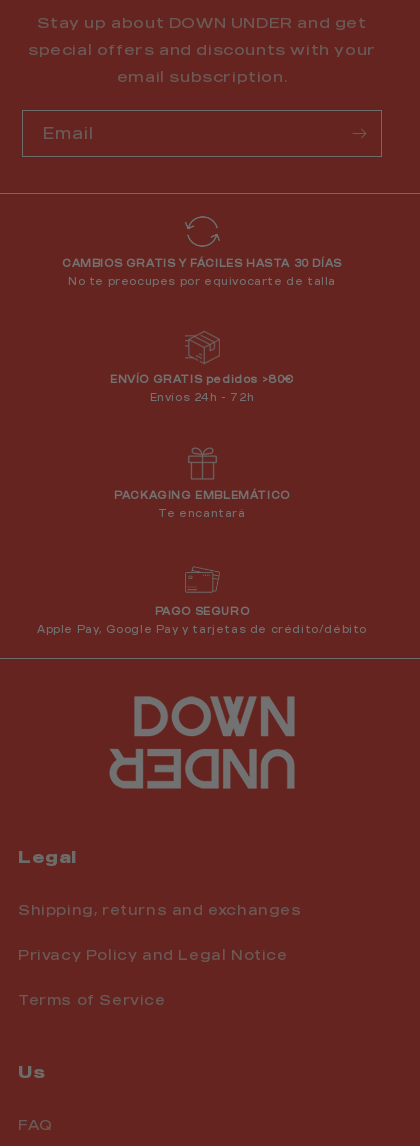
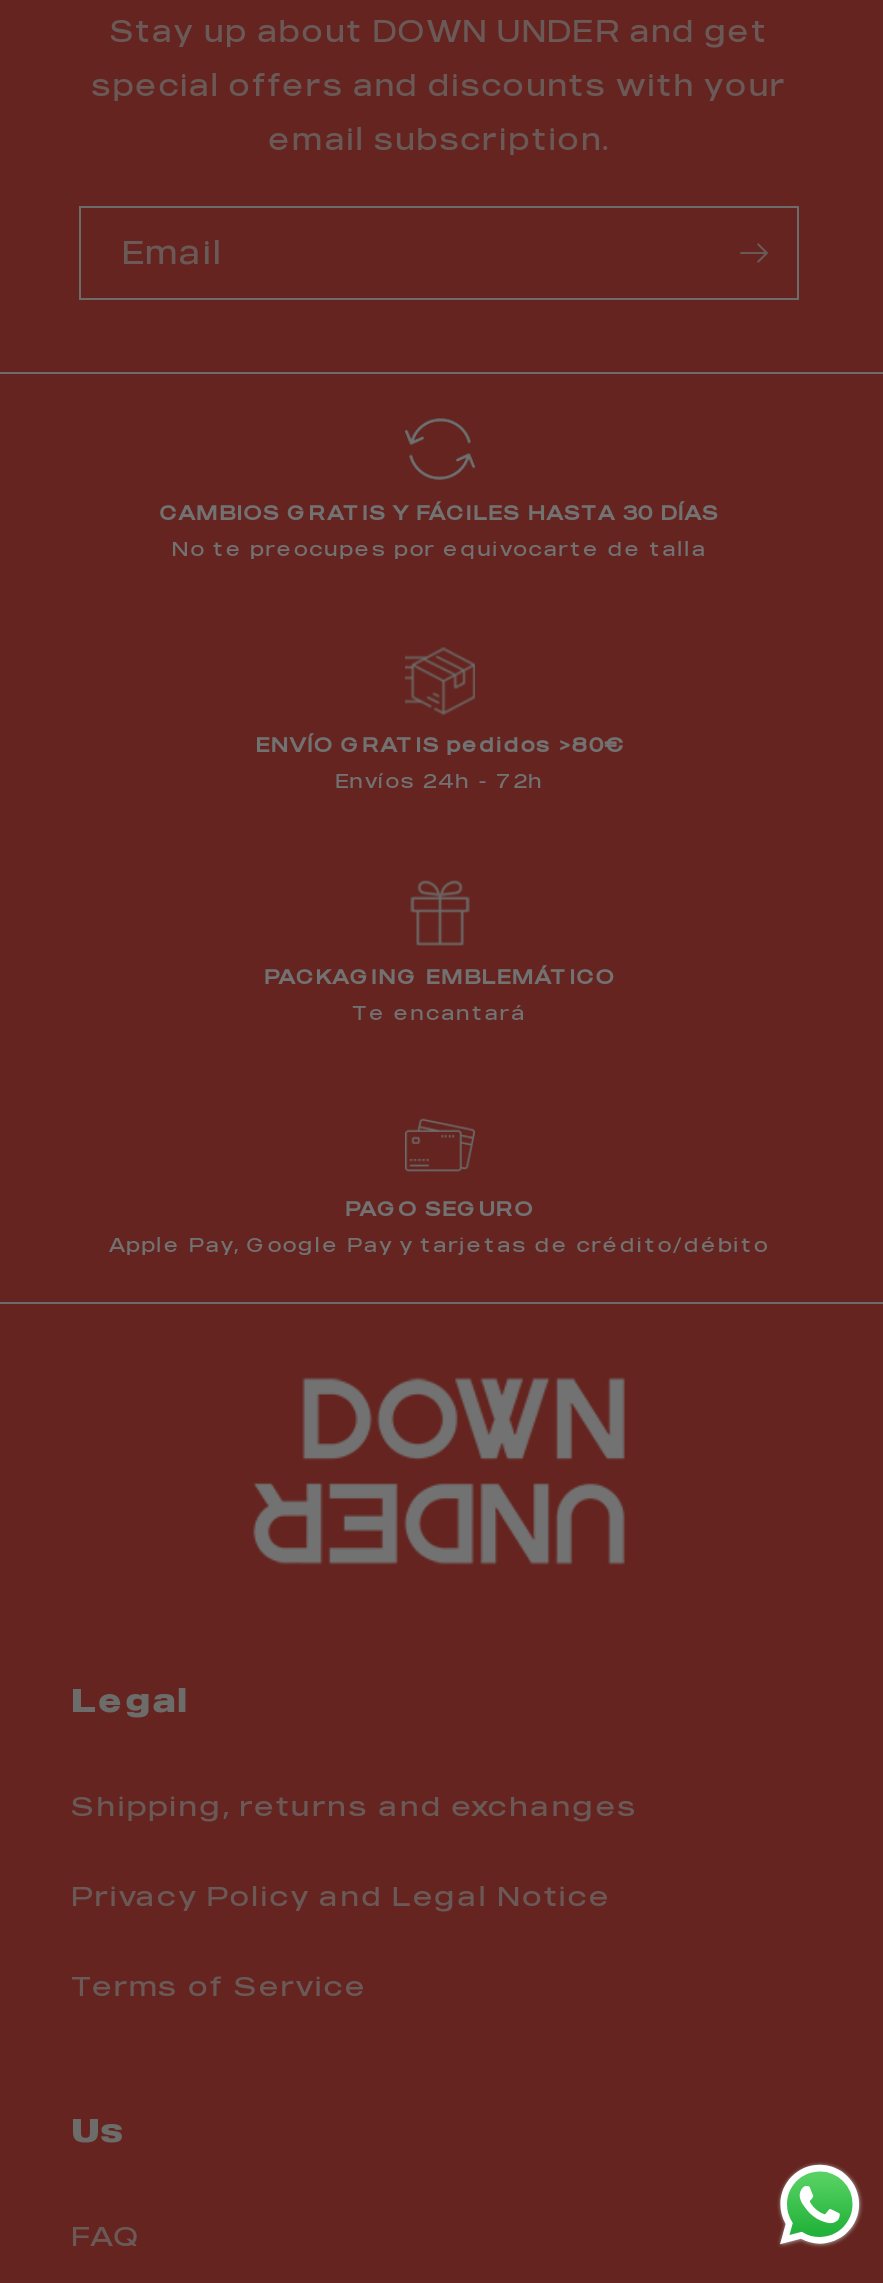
+ [image]
